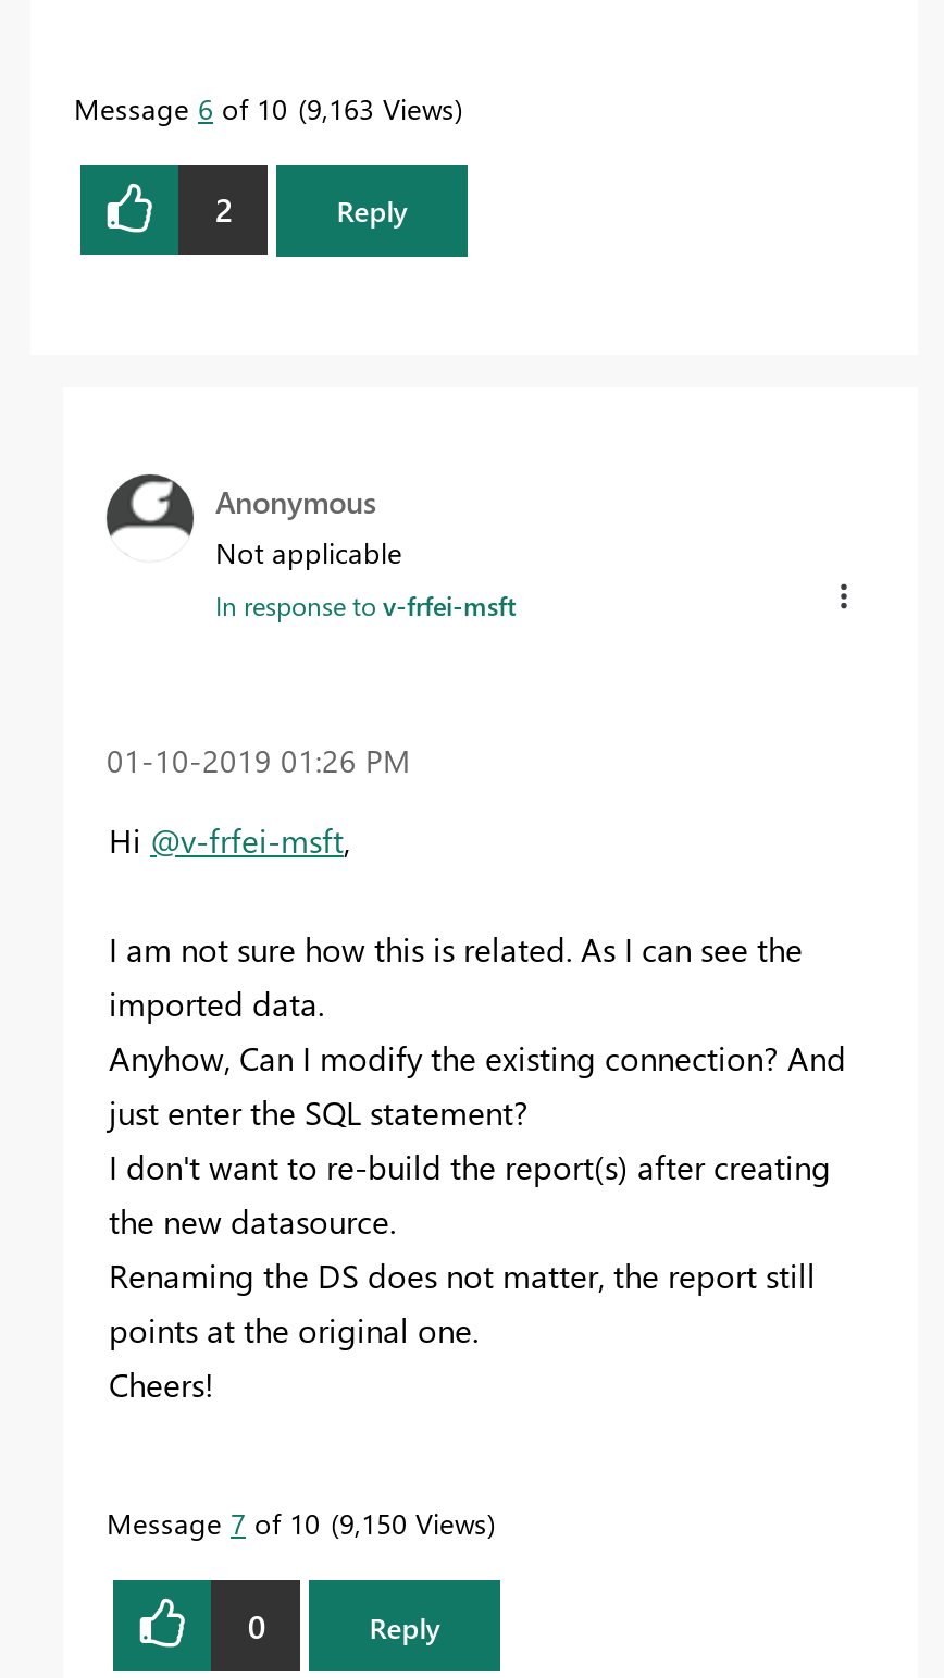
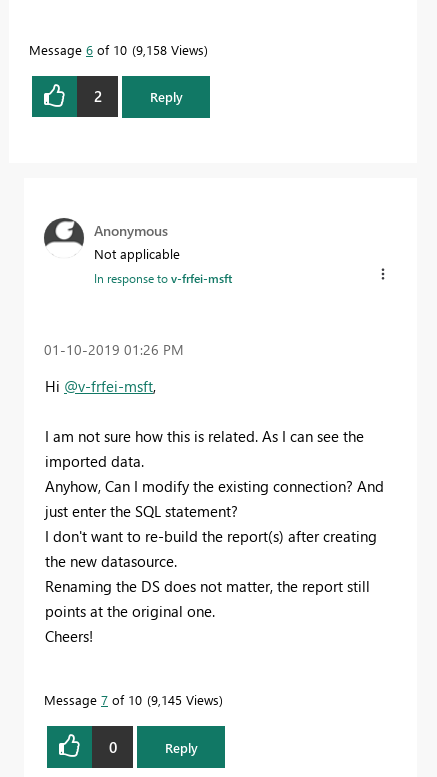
- Message 6 of 10 9,163 Views
+ Message 6 of 10 9,158 Views

- Message 7 of 10 9,150 Views
+ Message 7 of 10 9,145 Views
